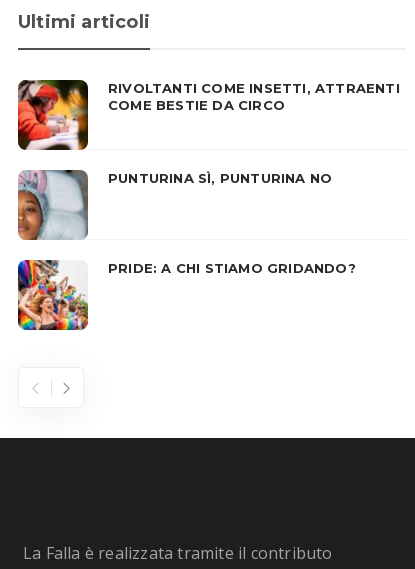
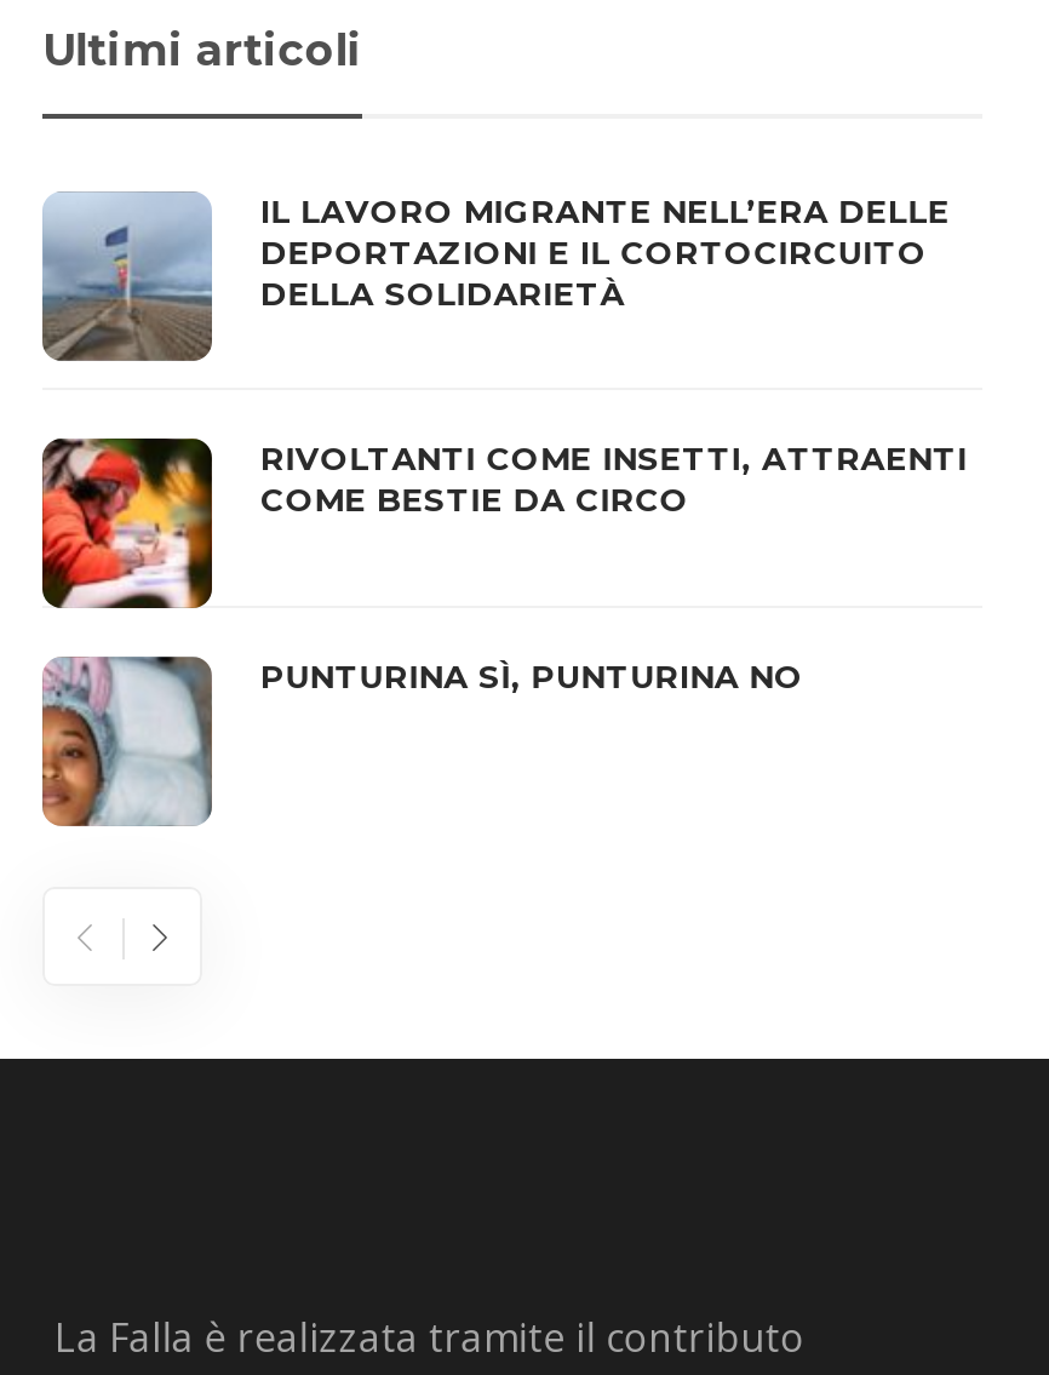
+ [image]
+ IL LAVORO MIGRANTE NELL’ERA DELLE
+ DEPORTAZIONI E IL CORTOCIRCUITO
+ DELLA SOLIDARIETÀ

moved down: [image] | RIVOLTANTI COME INSETTI, ATTRAENTI | COME BESTIE DA CIRCO | PUNTURINA SÌ, PUNTURINA NO

moved down: [image]

- [image]
- PRIDE: A CHI STIAMO GRIDANDO?
